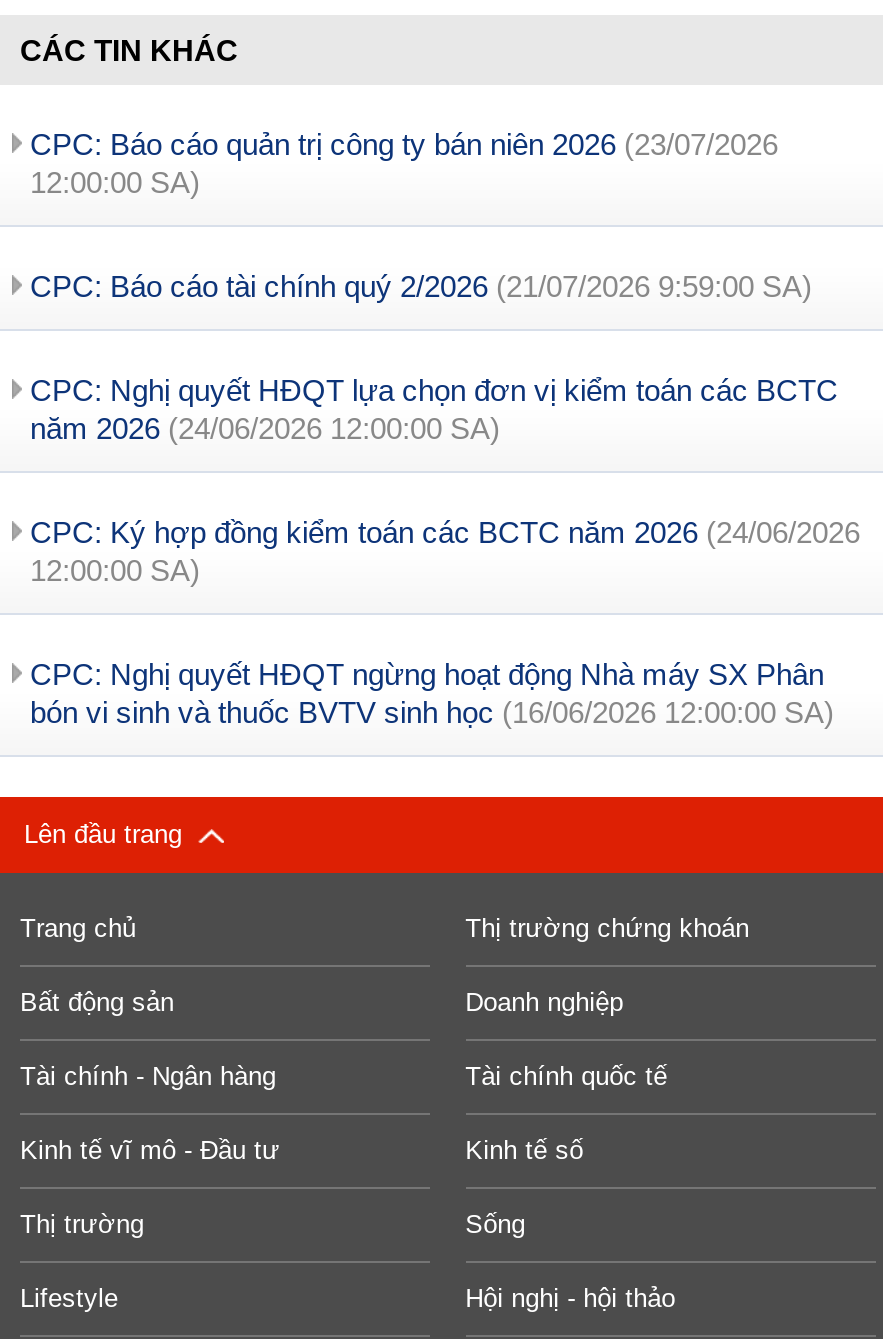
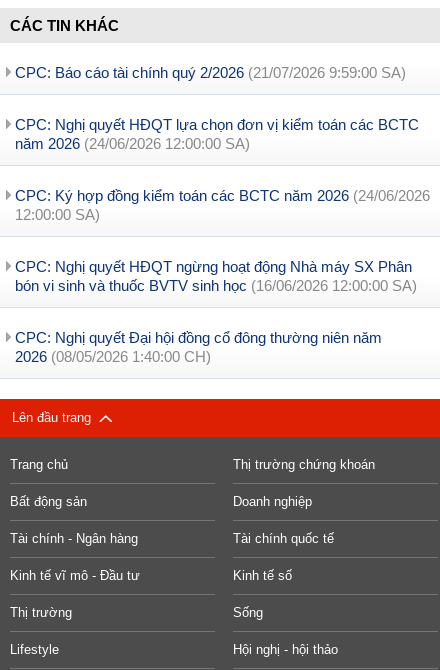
- CPC: Báo cáo quản trị công ty bán niên 2026 (23/07/2026
- 12:00:00 SA)

moved up: CPC: Báo cáo tài chính quý 2/2026 (21/07/2026 9:59:00 SA) | CPC: Nghị quyết HĐQT lựa chọn đơn vị kiểm toán các BCTC | năm 2026 (24/06/2026 12:00:00 SA) | CPC: Ký hợp đồng kiểm toán các BCTC năm 2026 (24/06/2026 | 12:00:00 SA) | CPC: Nghị quyết HĐQT ngừng hoạt động Nhà máy SX Phân | bón vi sinh và thuốc BVTV sinh học (16/06/2026 12:00:00 SA)

+ CPC: Nghị quyết Đại hội đồng cổ đông thường niên năm
+ 2026 (08/05/2026 1:40:00 CH)
